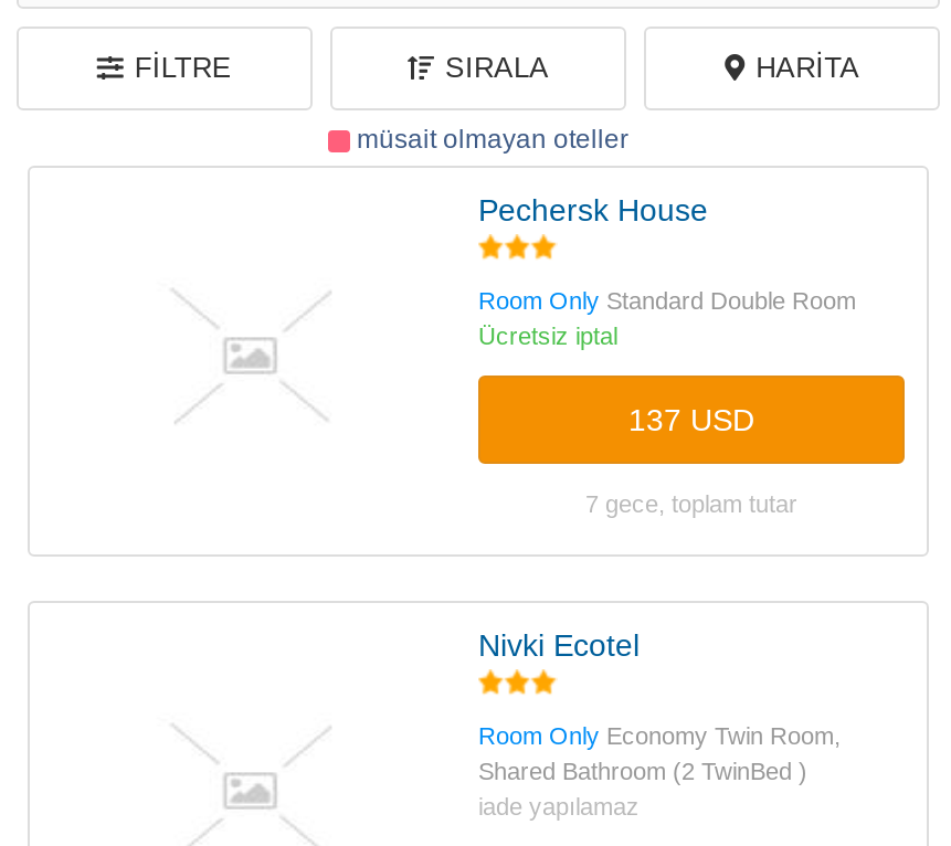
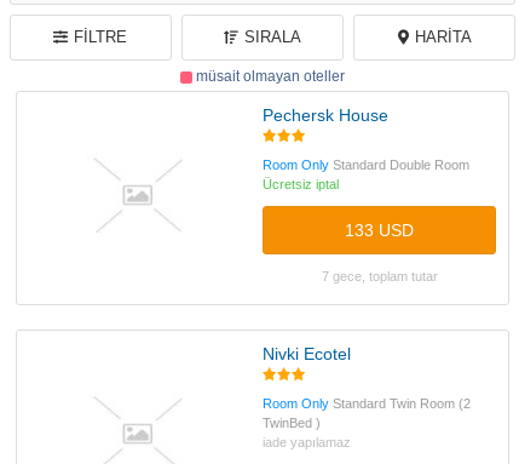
- 137 USD
+ 133 USD

- Room Only Economy Twin Room,
- Shared Bathroom (2 TwinBed )
+ Room Only Standard Twin Room (2
+ TwinBed )
